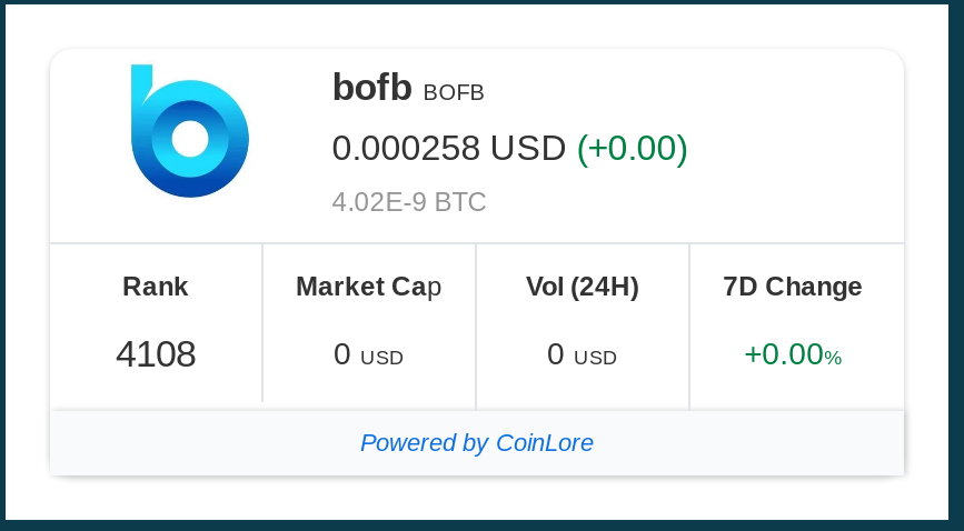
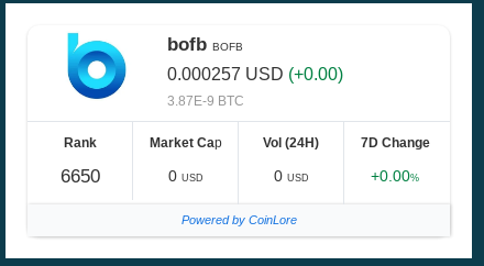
- 0.000258 USD (+0.00)
+ 0.000257 USD (+0.00)

- 4.02E-9 BTC
+ 3.87E-9 BTC

- 4108
+ 6650
